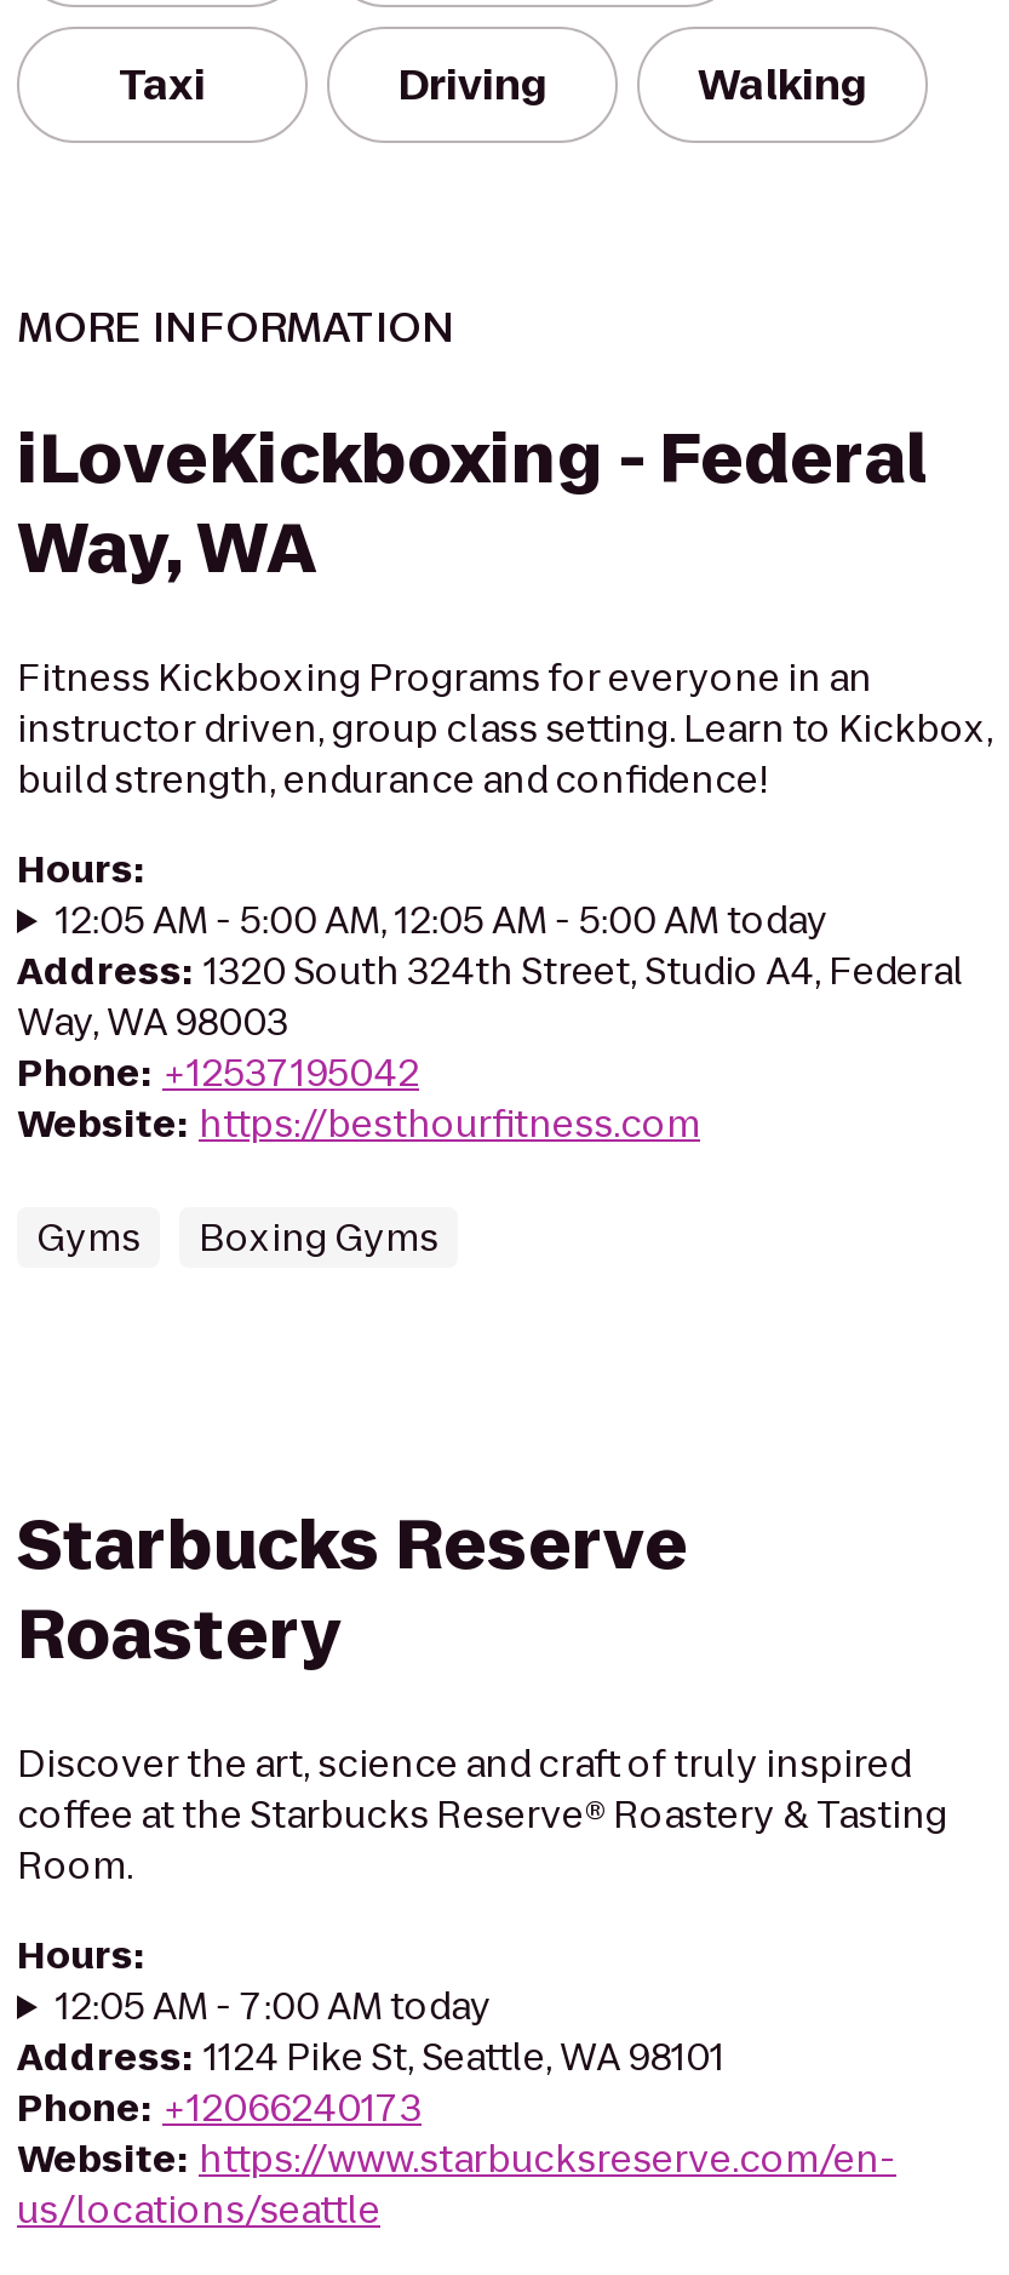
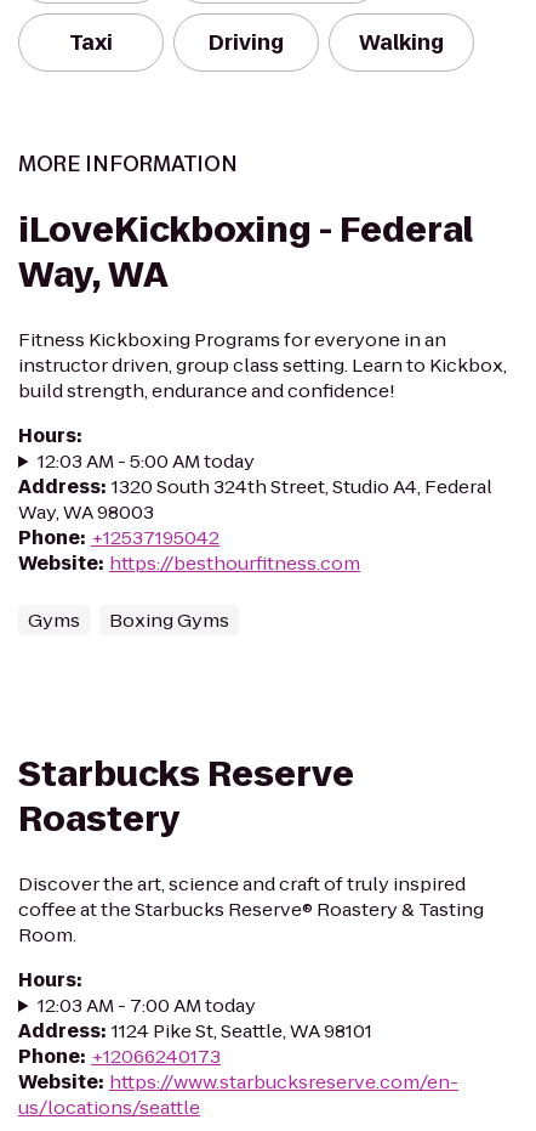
- 12:05 AM - 5:00 AM, 12:05 AM - 5:00 AM today
+ 12:03 AM - 5:00 AM today

- 12:05 AM - 7:00 AM today
+ 12:03 AM - 7:00 AM today
